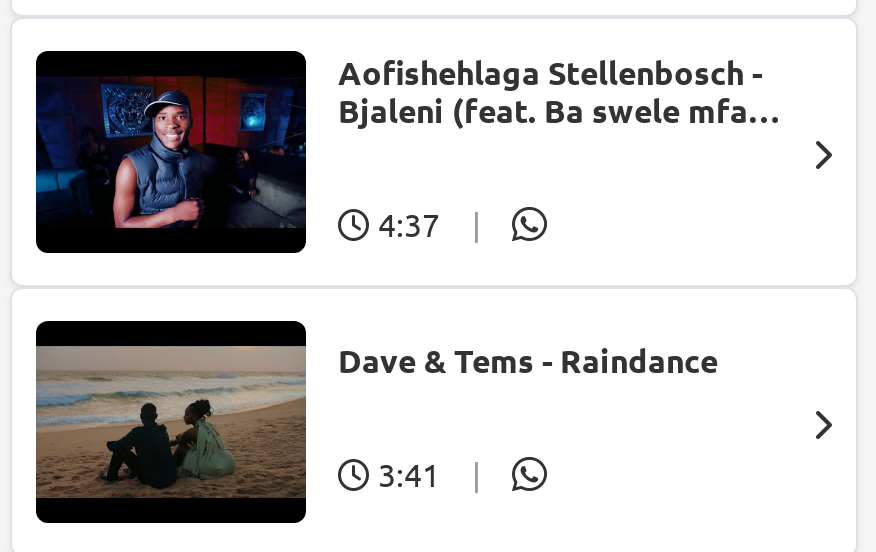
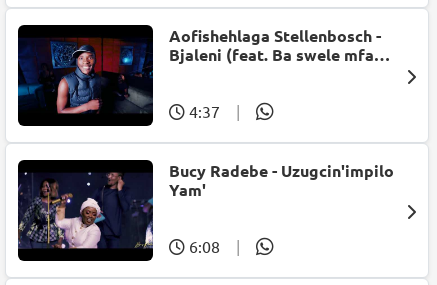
- [image]
- Dave & Tems - Raindance
+ [image]
+ Bucy Radebe - Uzugcin'impilo
+ Yam'

- 3:41
+ 6:08
